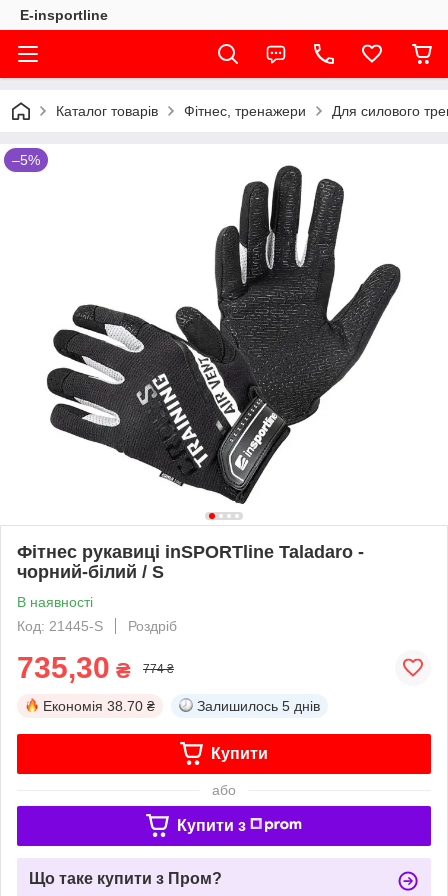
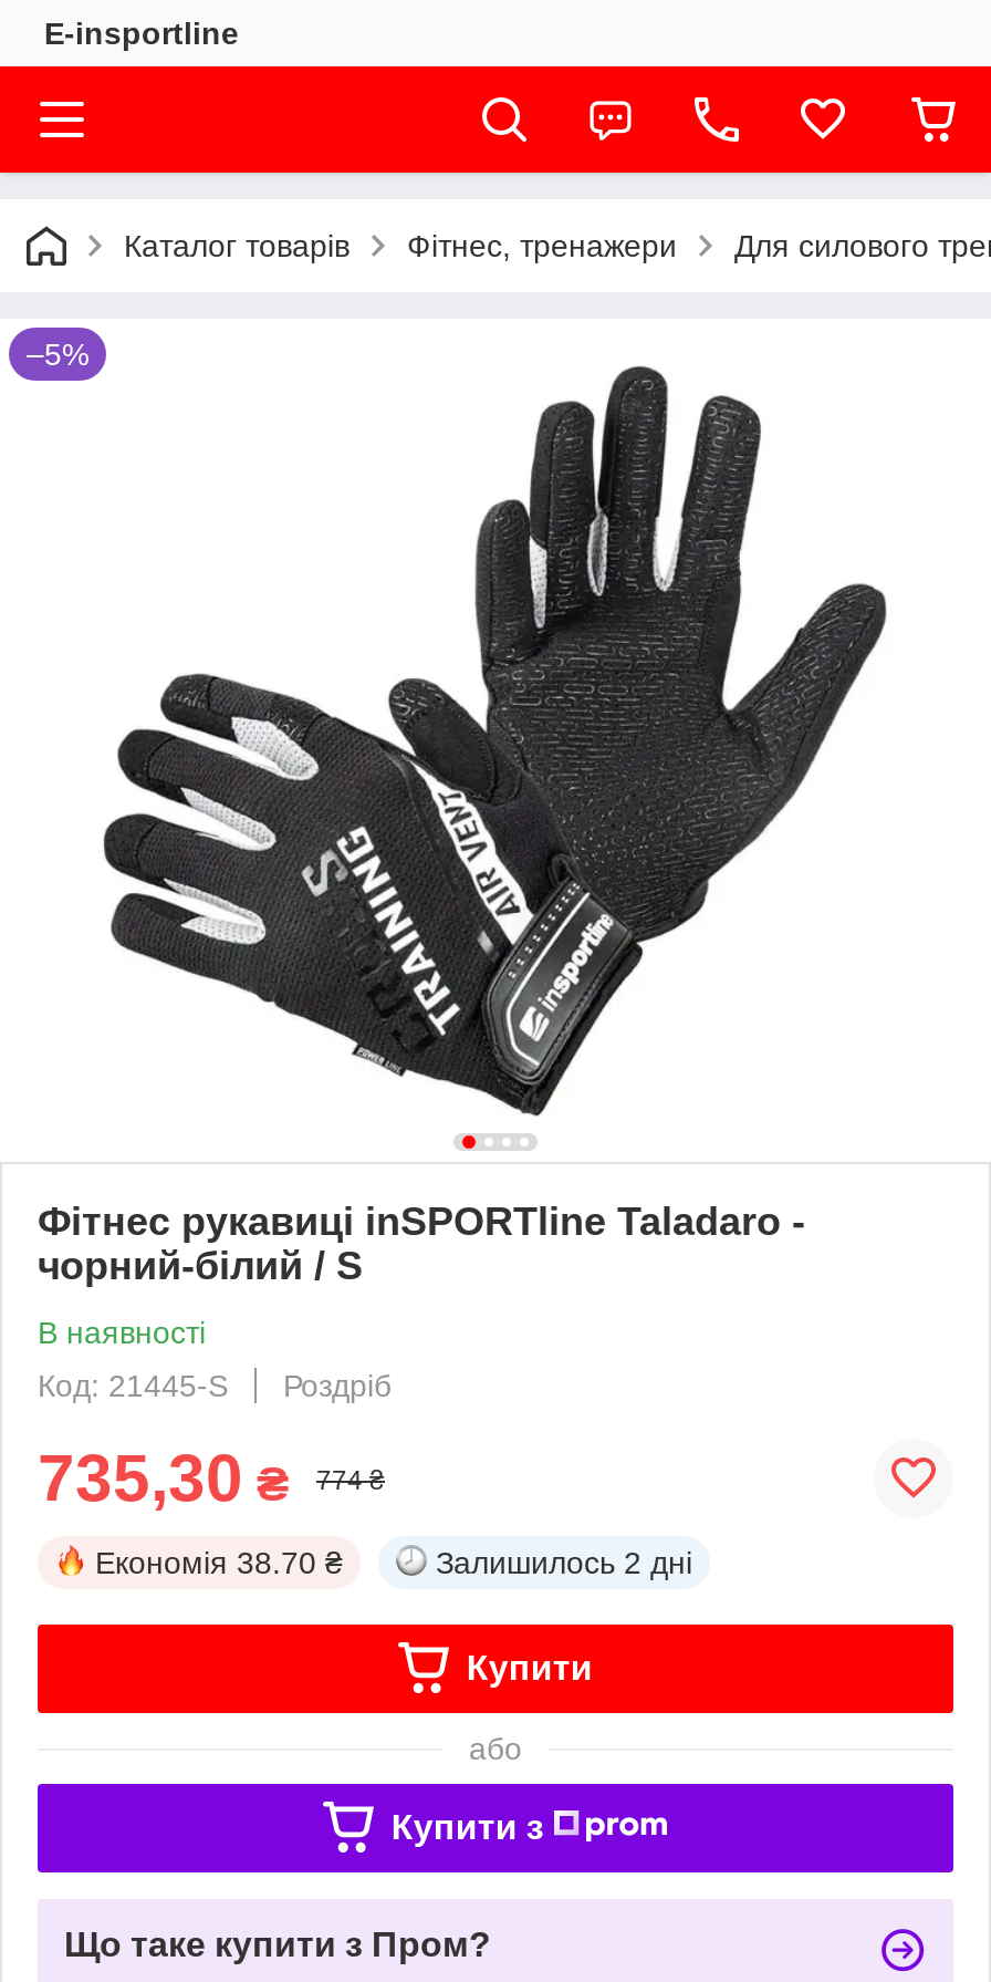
- Залишилось 5 днів
+ Залишилось 2 дні
